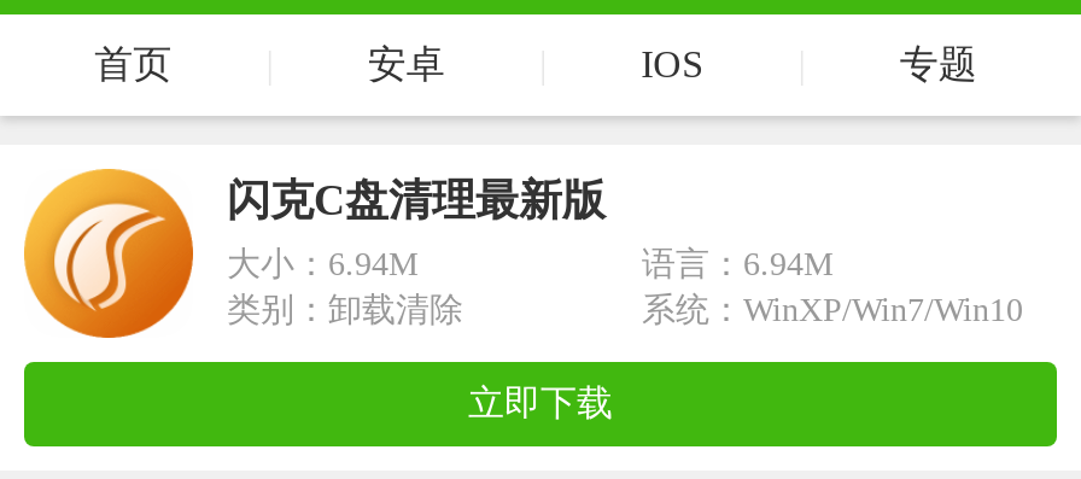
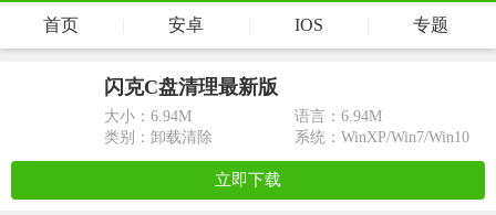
- [image]
